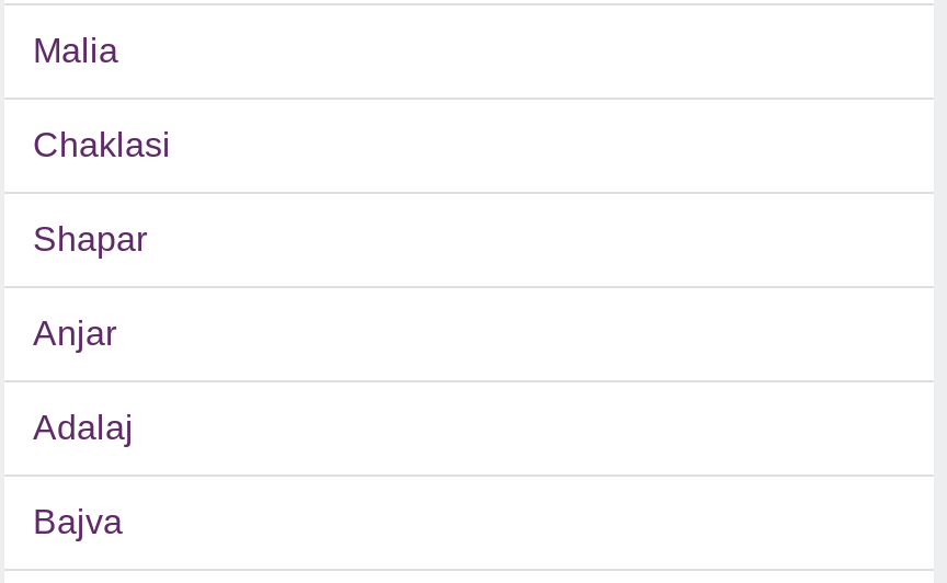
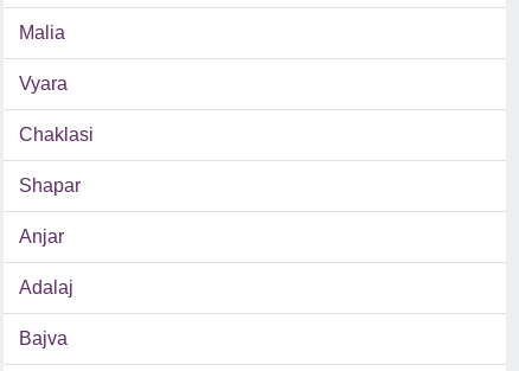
+ Vyara
